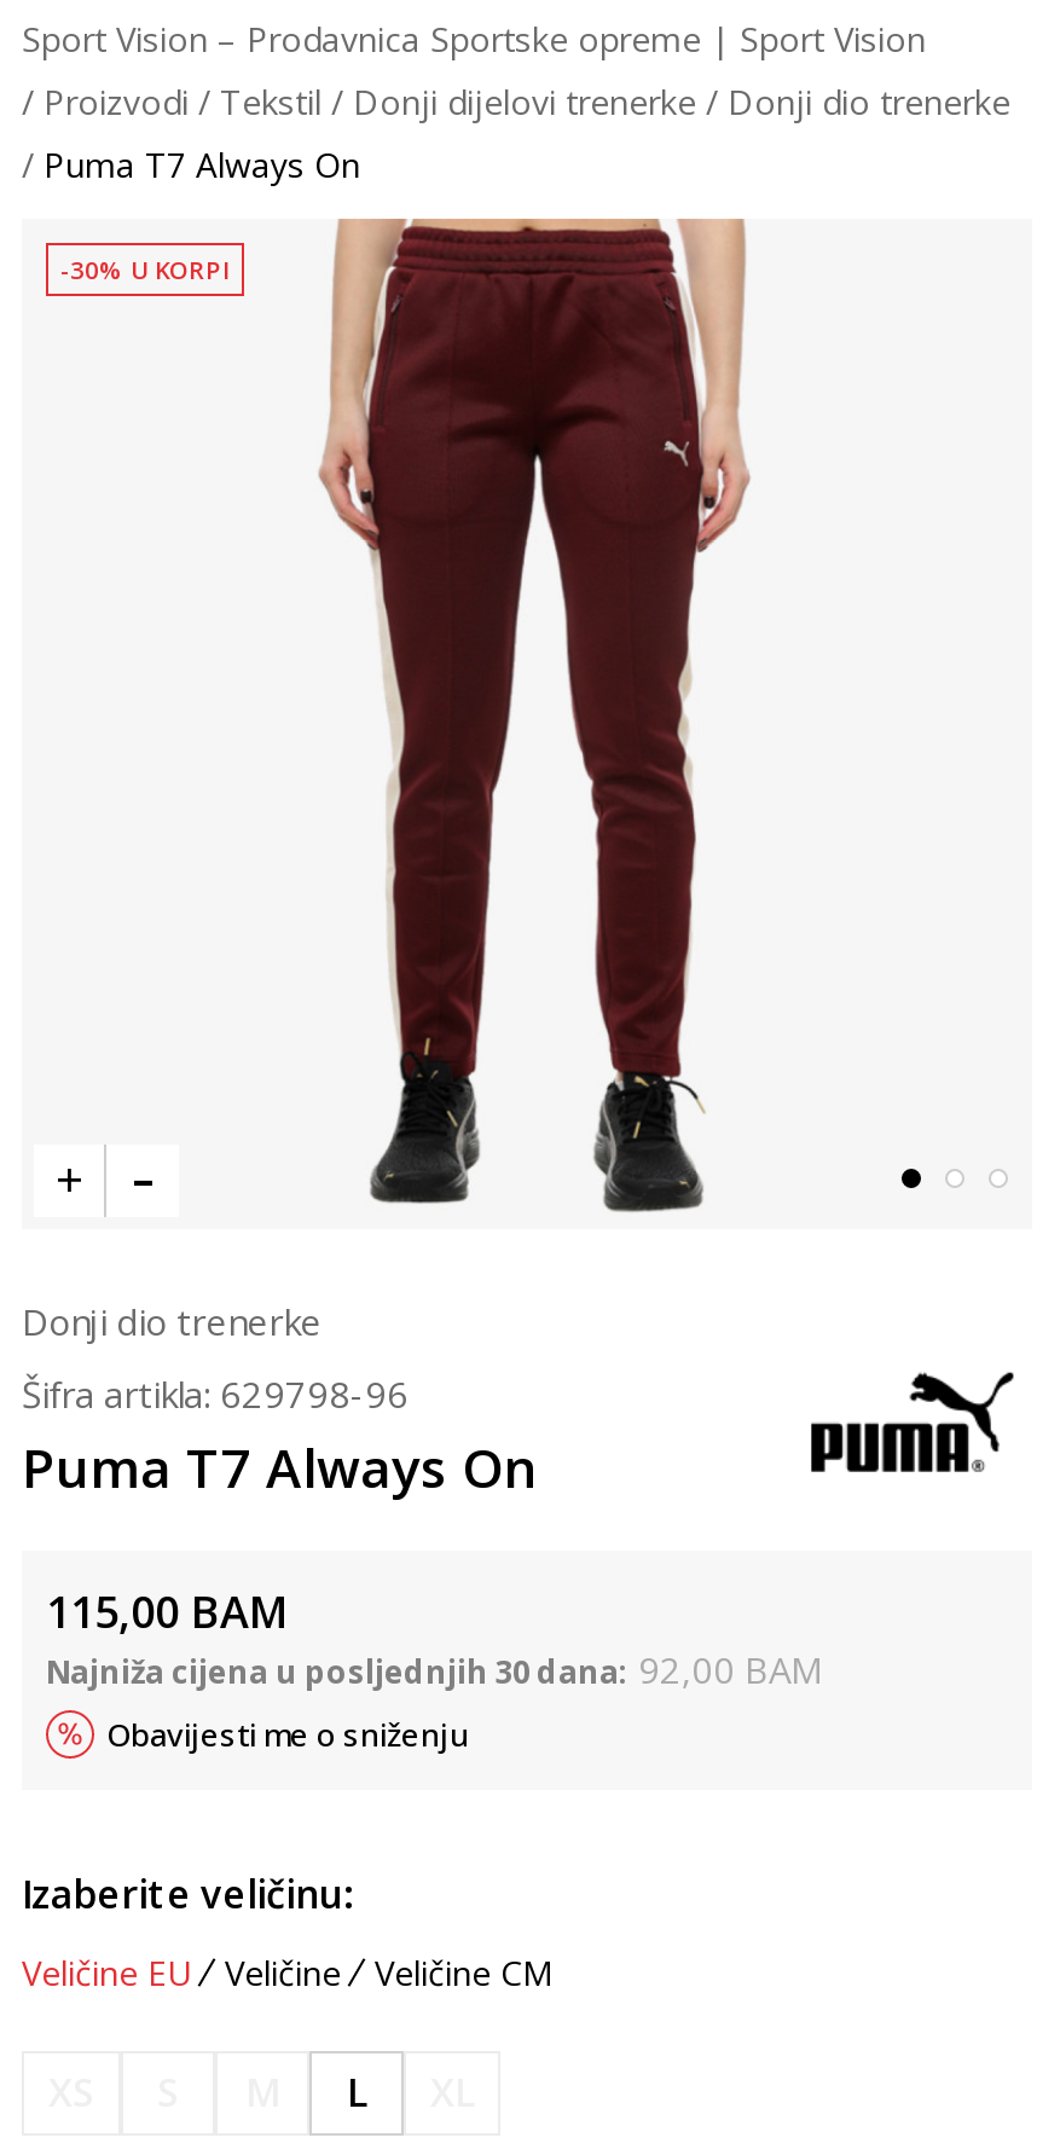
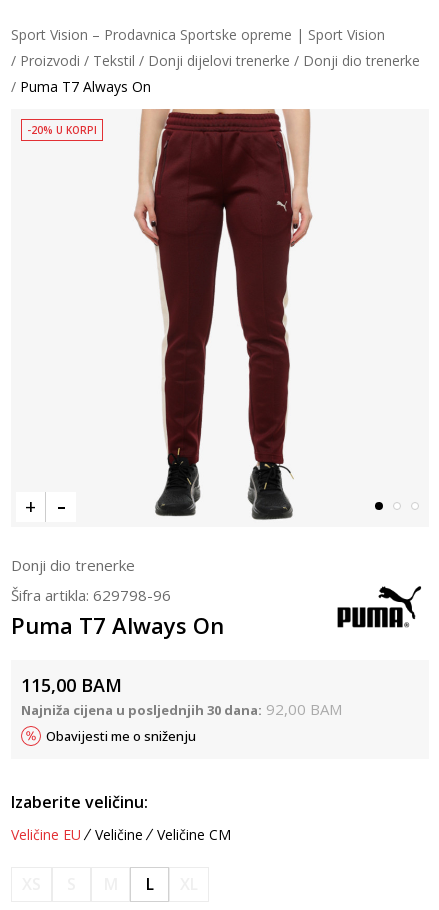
- -30% U KORPI
+ -20% U KORPI
